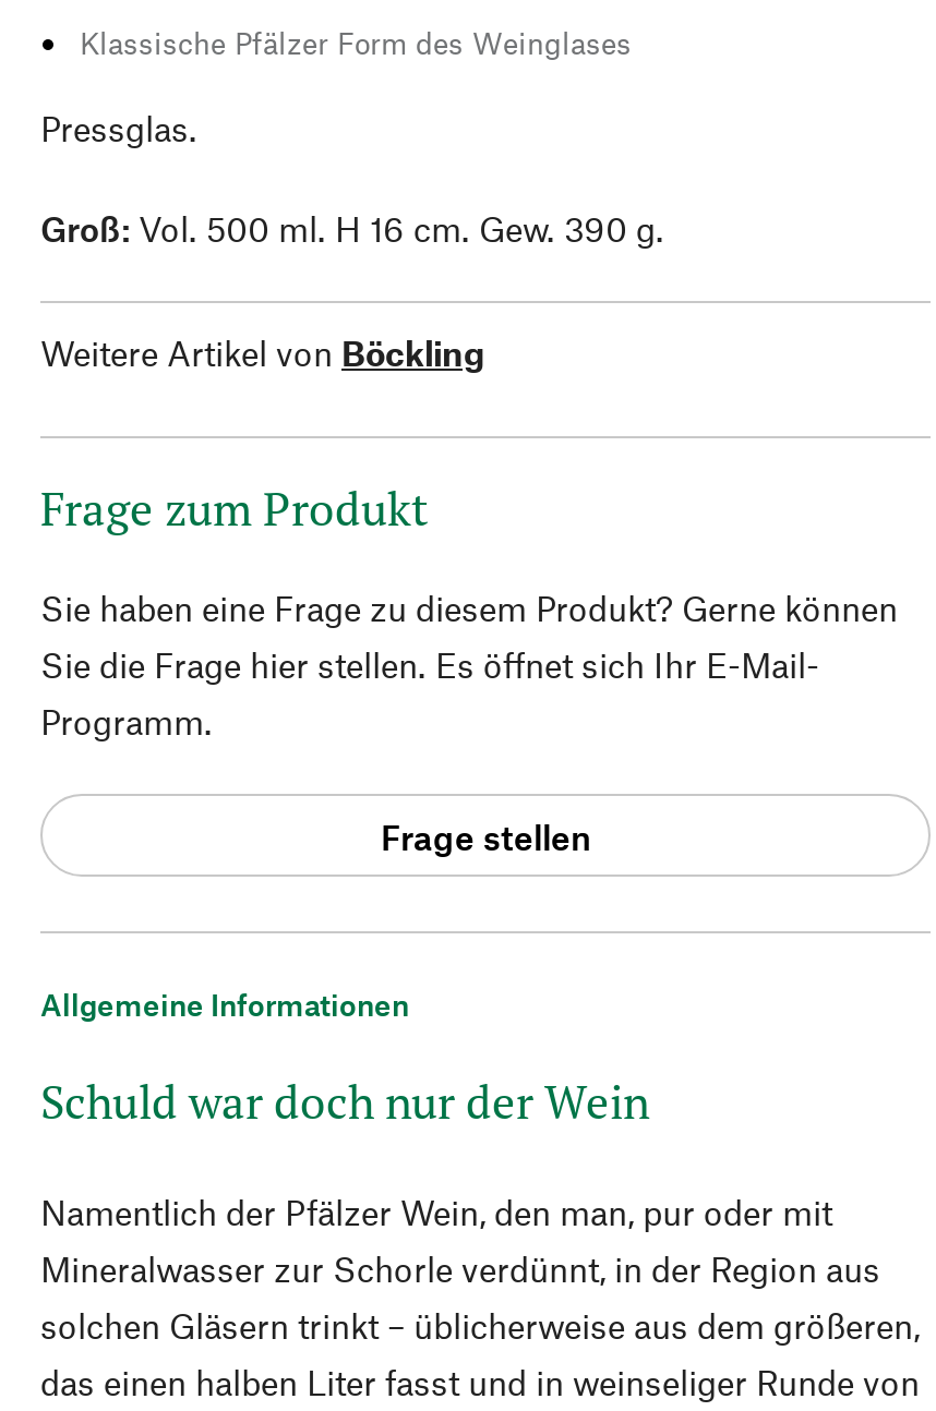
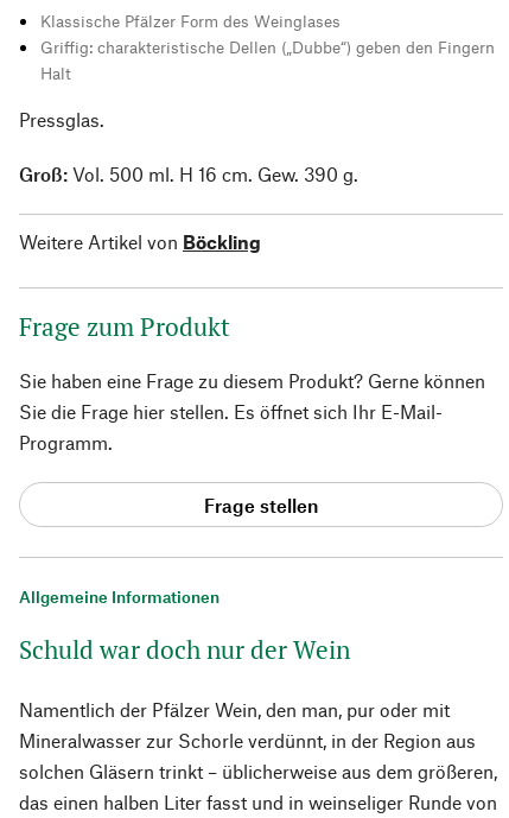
+ Griffig: charakteristische Dellen („Dubbe“) geben den Fingern
+ Halt
